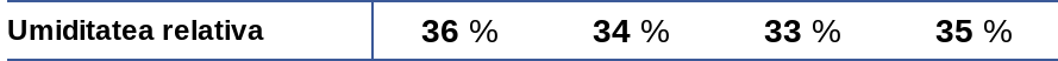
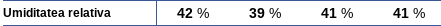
- 36%
+ 42%

- 34%
+ 39%

- 33%
+ 41%

- 35%
+ 41%
